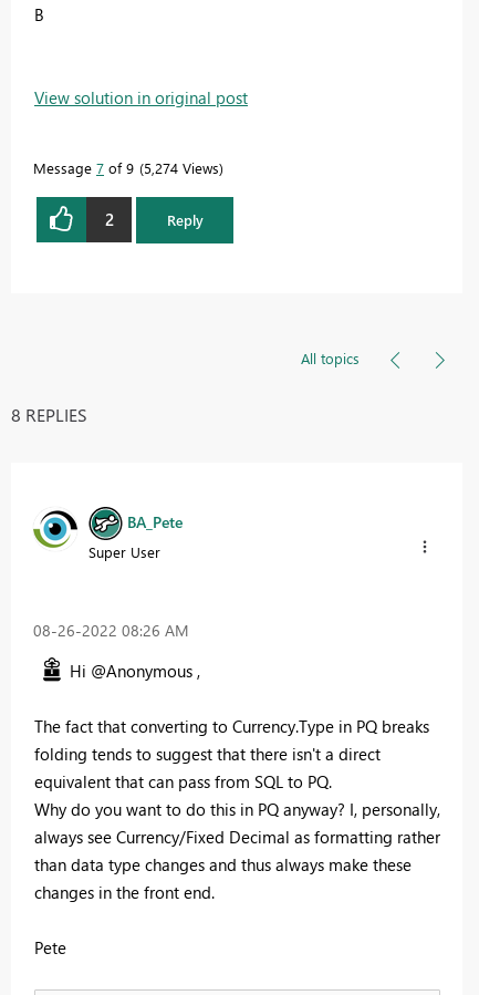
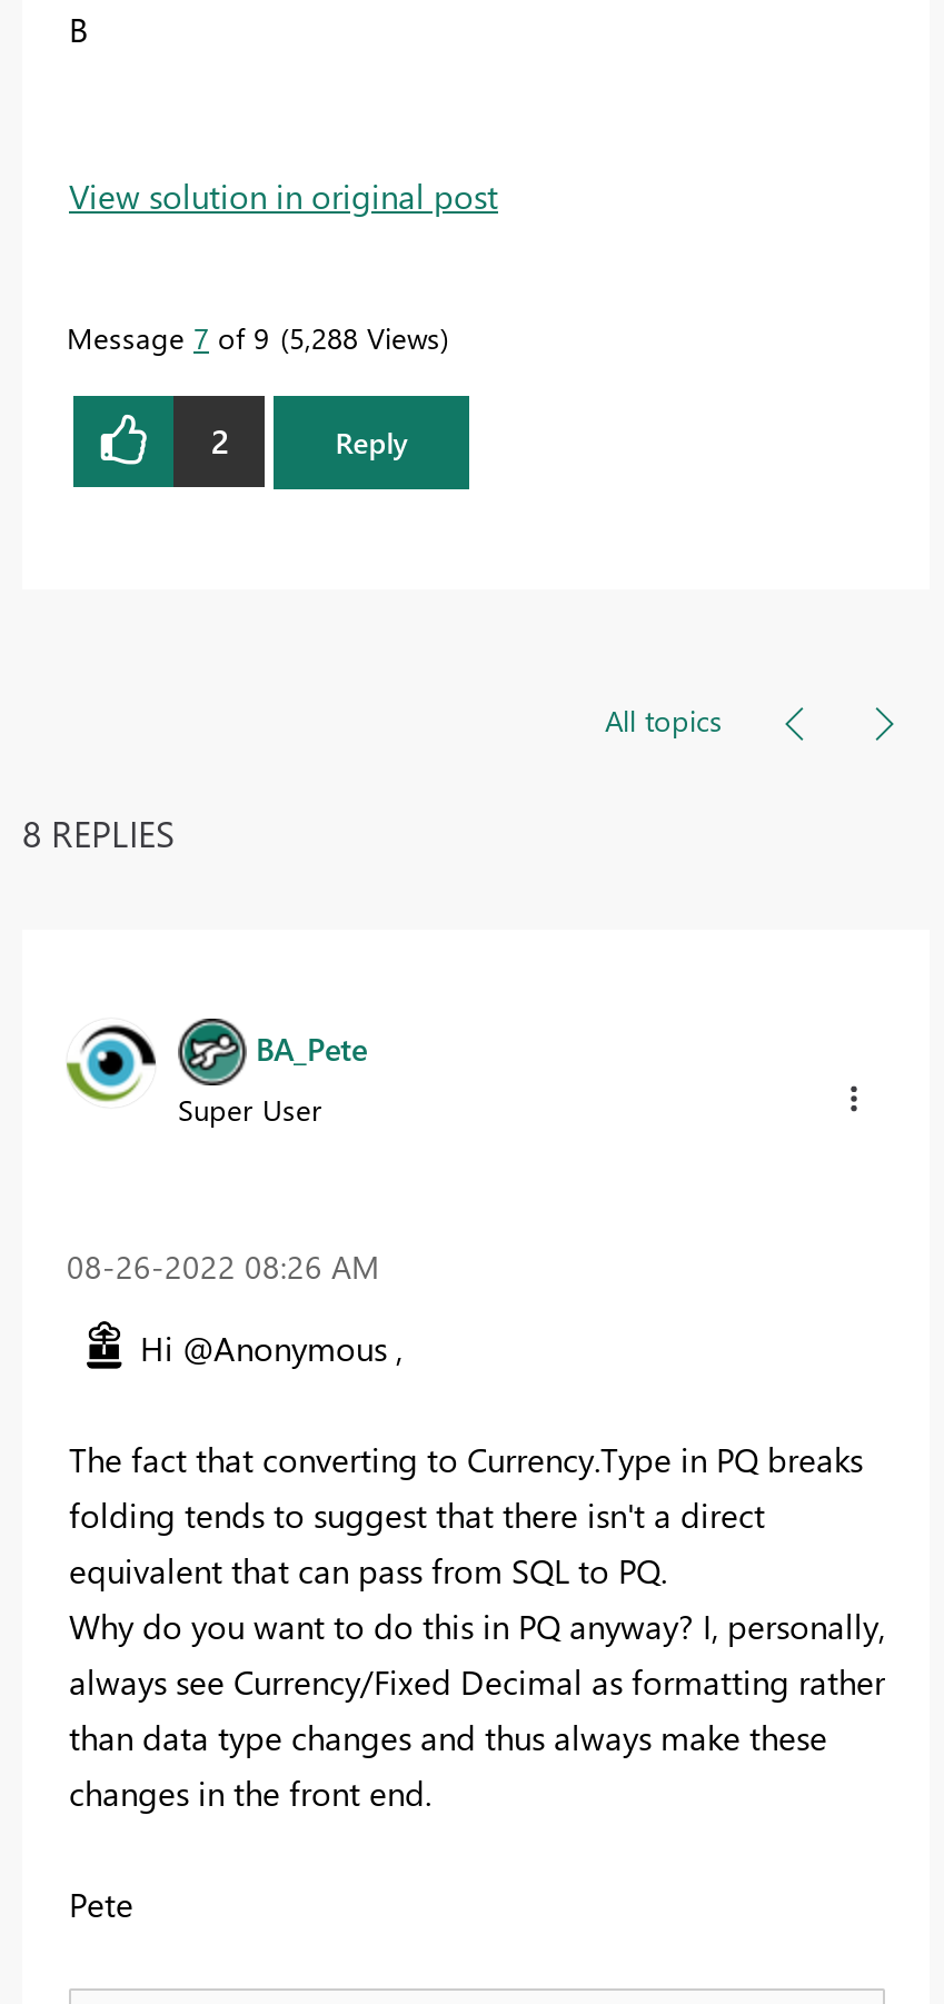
- Message 7 of 9 5,274 Views
+ Message 7 of 9 5,288 Views
